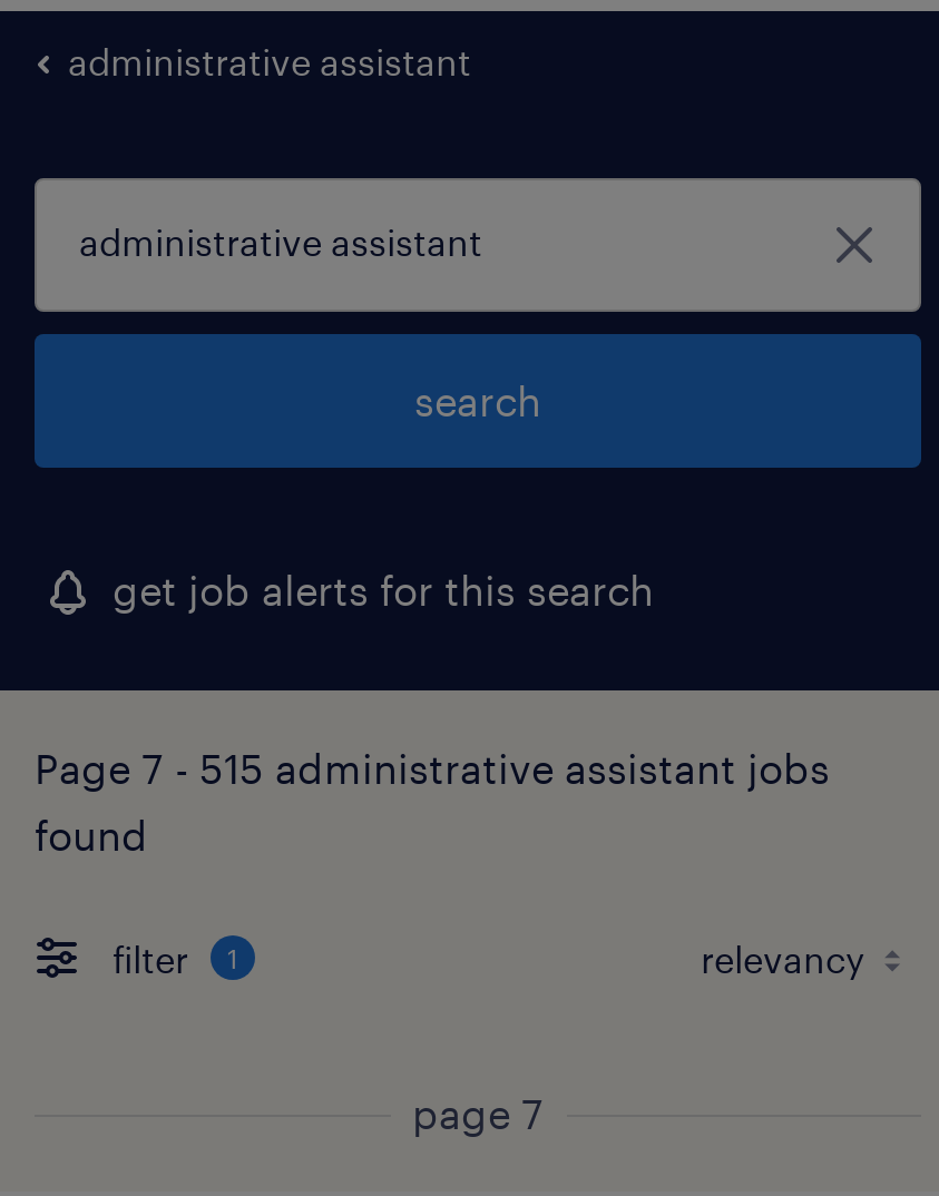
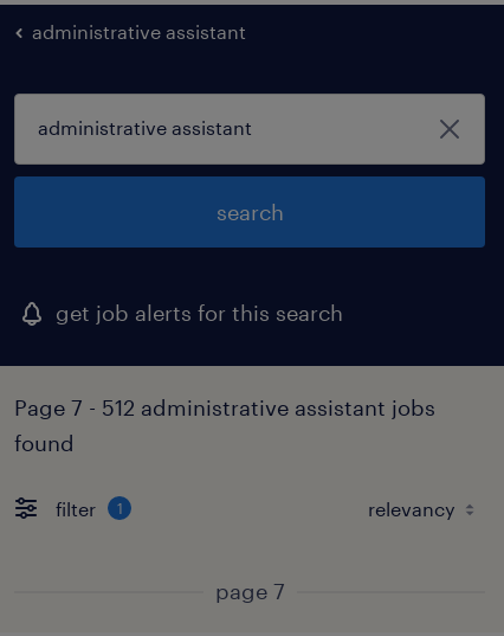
- Page 7 - 515 administrative assistant jobs
+ Page 7 - 512 administrative assistant jobs
